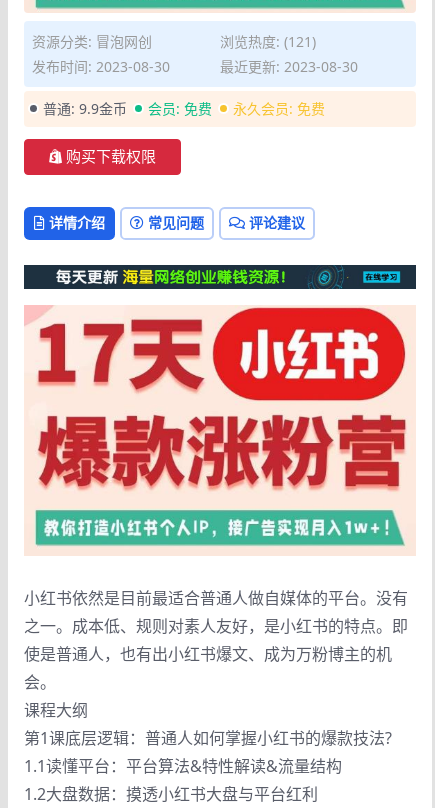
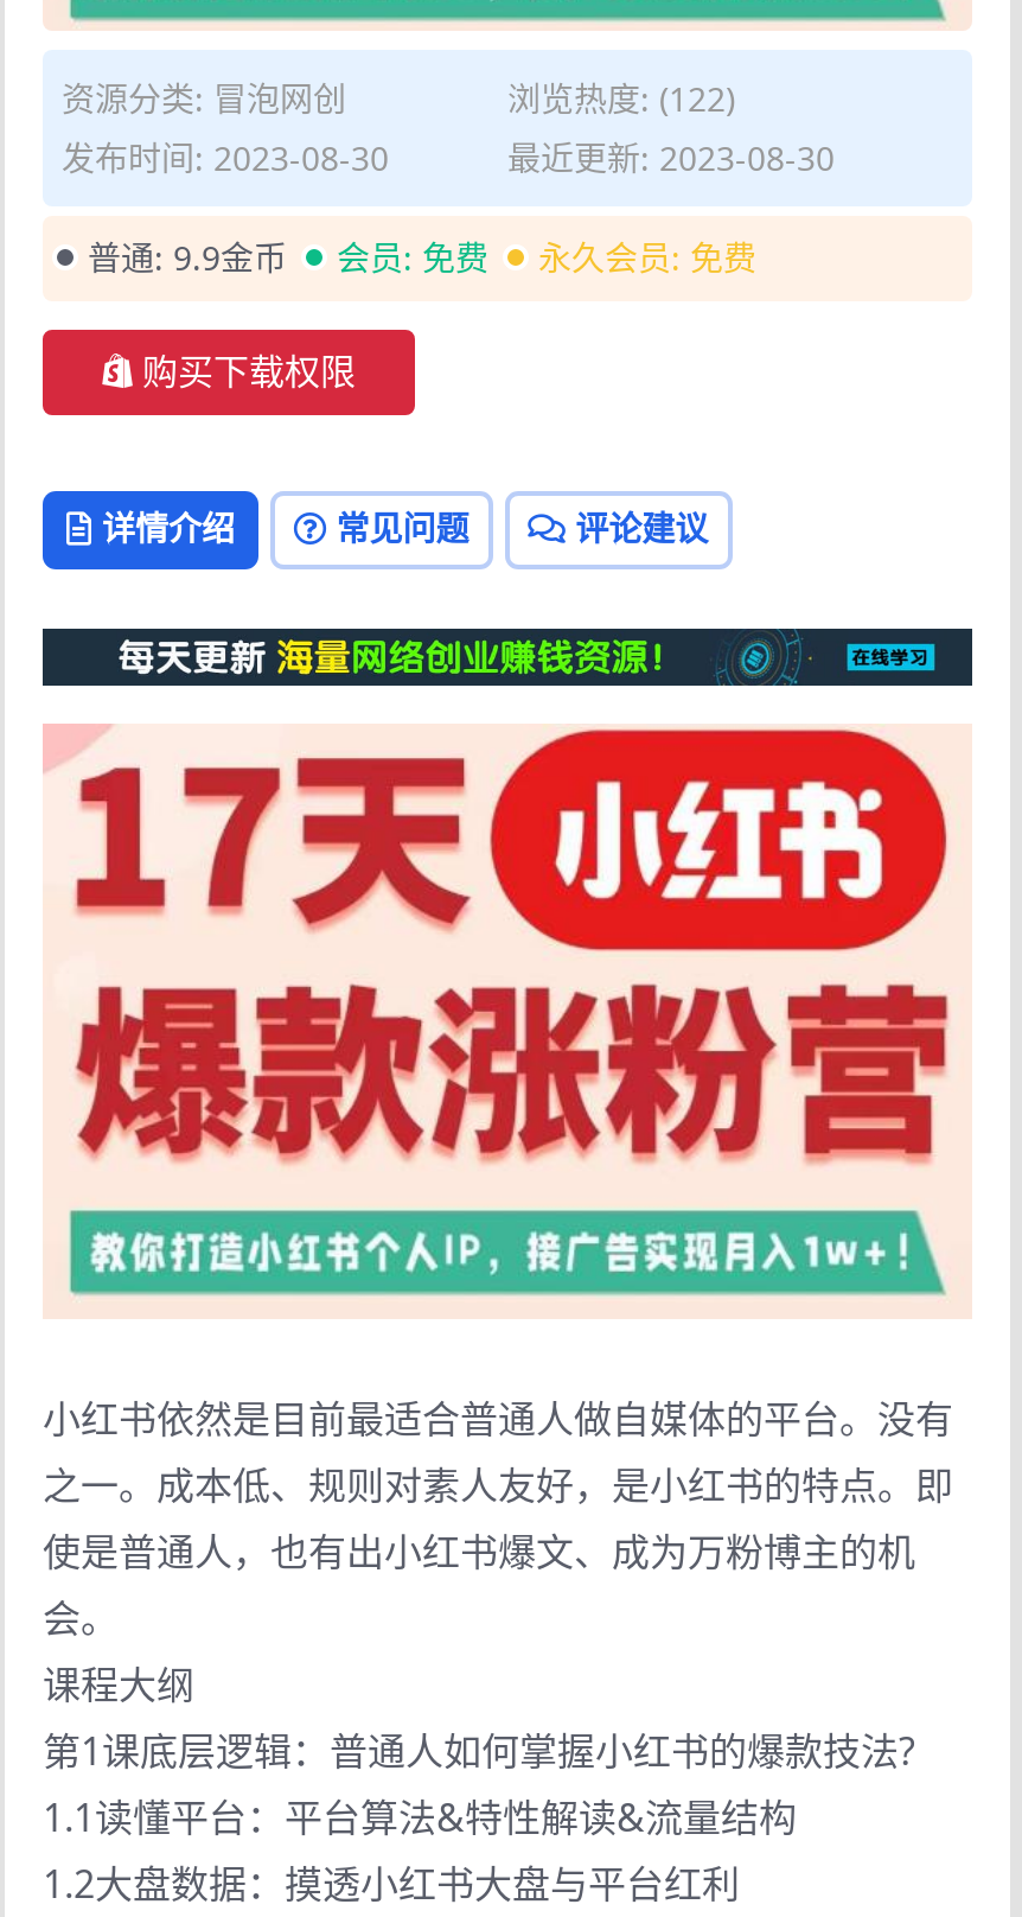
- 浏览热度: (121)
+ 浏览热度: (122)
